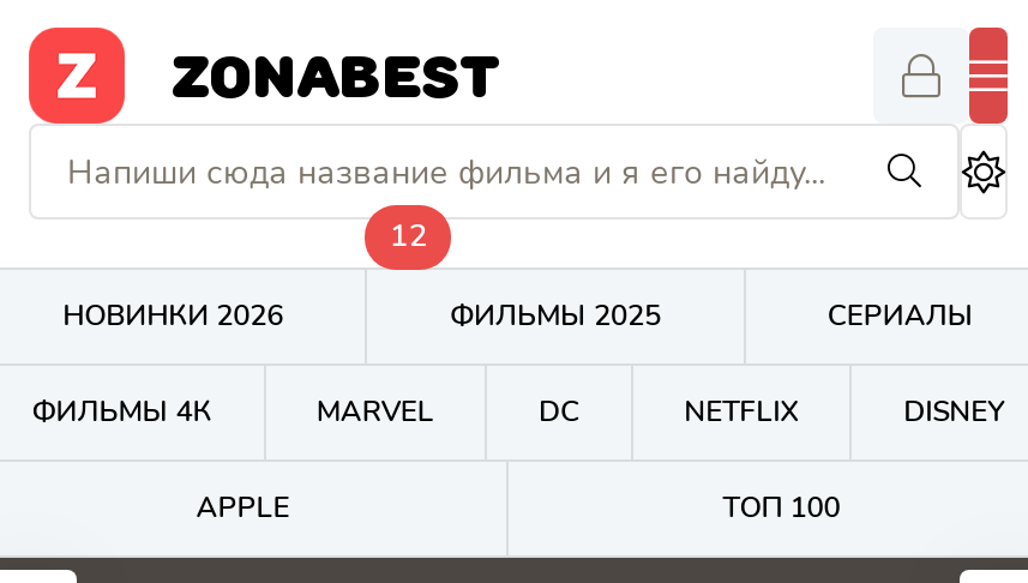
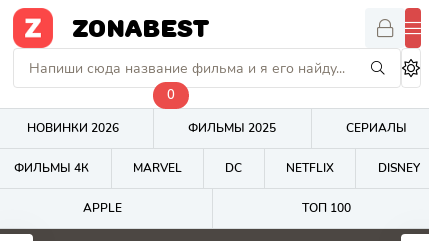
- 12
+ 0
